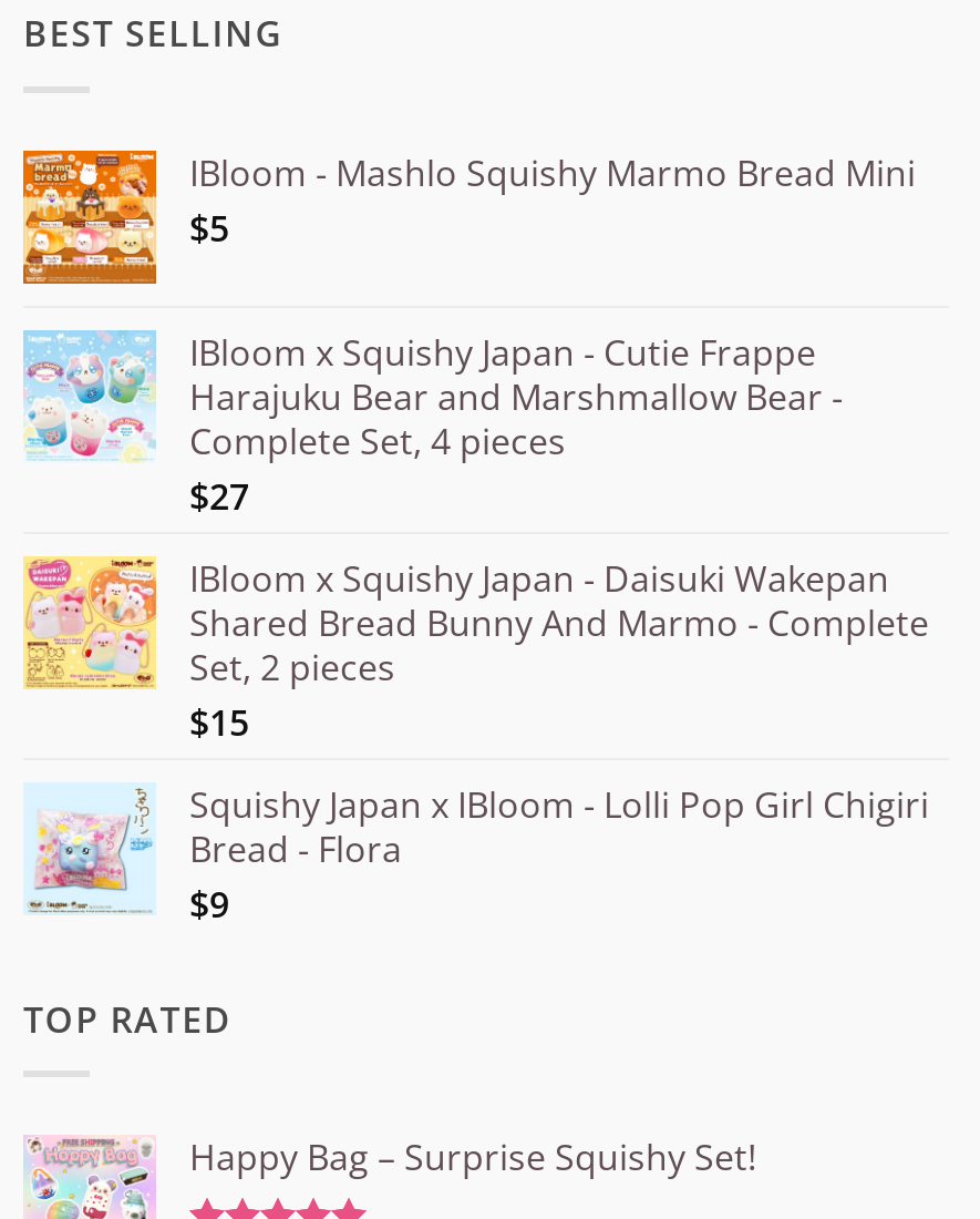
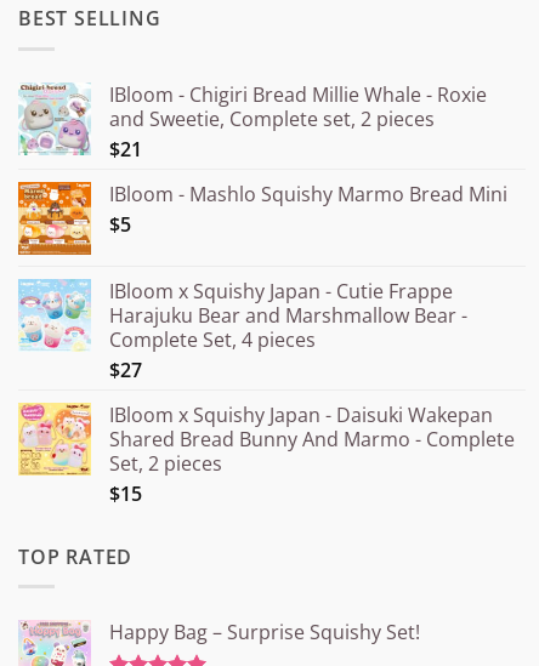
+ [image]
+ IBloom - Chigiri Bread Millie Whale - Roxie
+ and Sweetie, Complete set, 2 pieces
+ $21

moved down: [image] | IBloom - Mashlo Squishy Marmo Bread Mini | $5 | ... | Set, 2 pieces | $15

- [image]
- Squishy Japan x IBloom - Lolli Pop Girl Chigiri
- Bread - Flora
- $9
